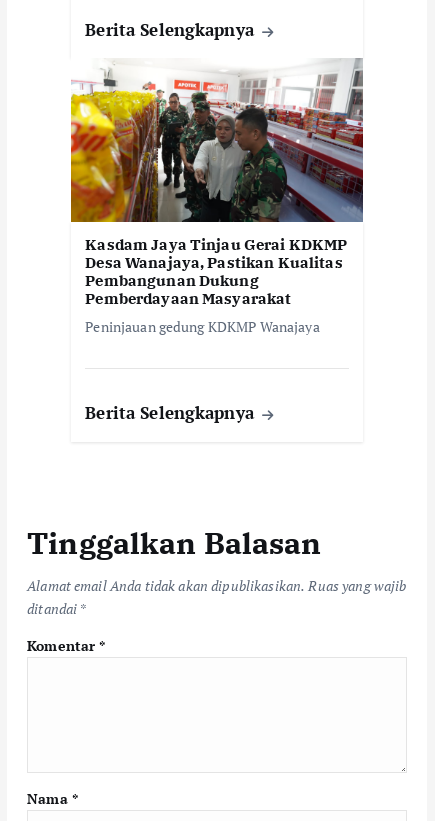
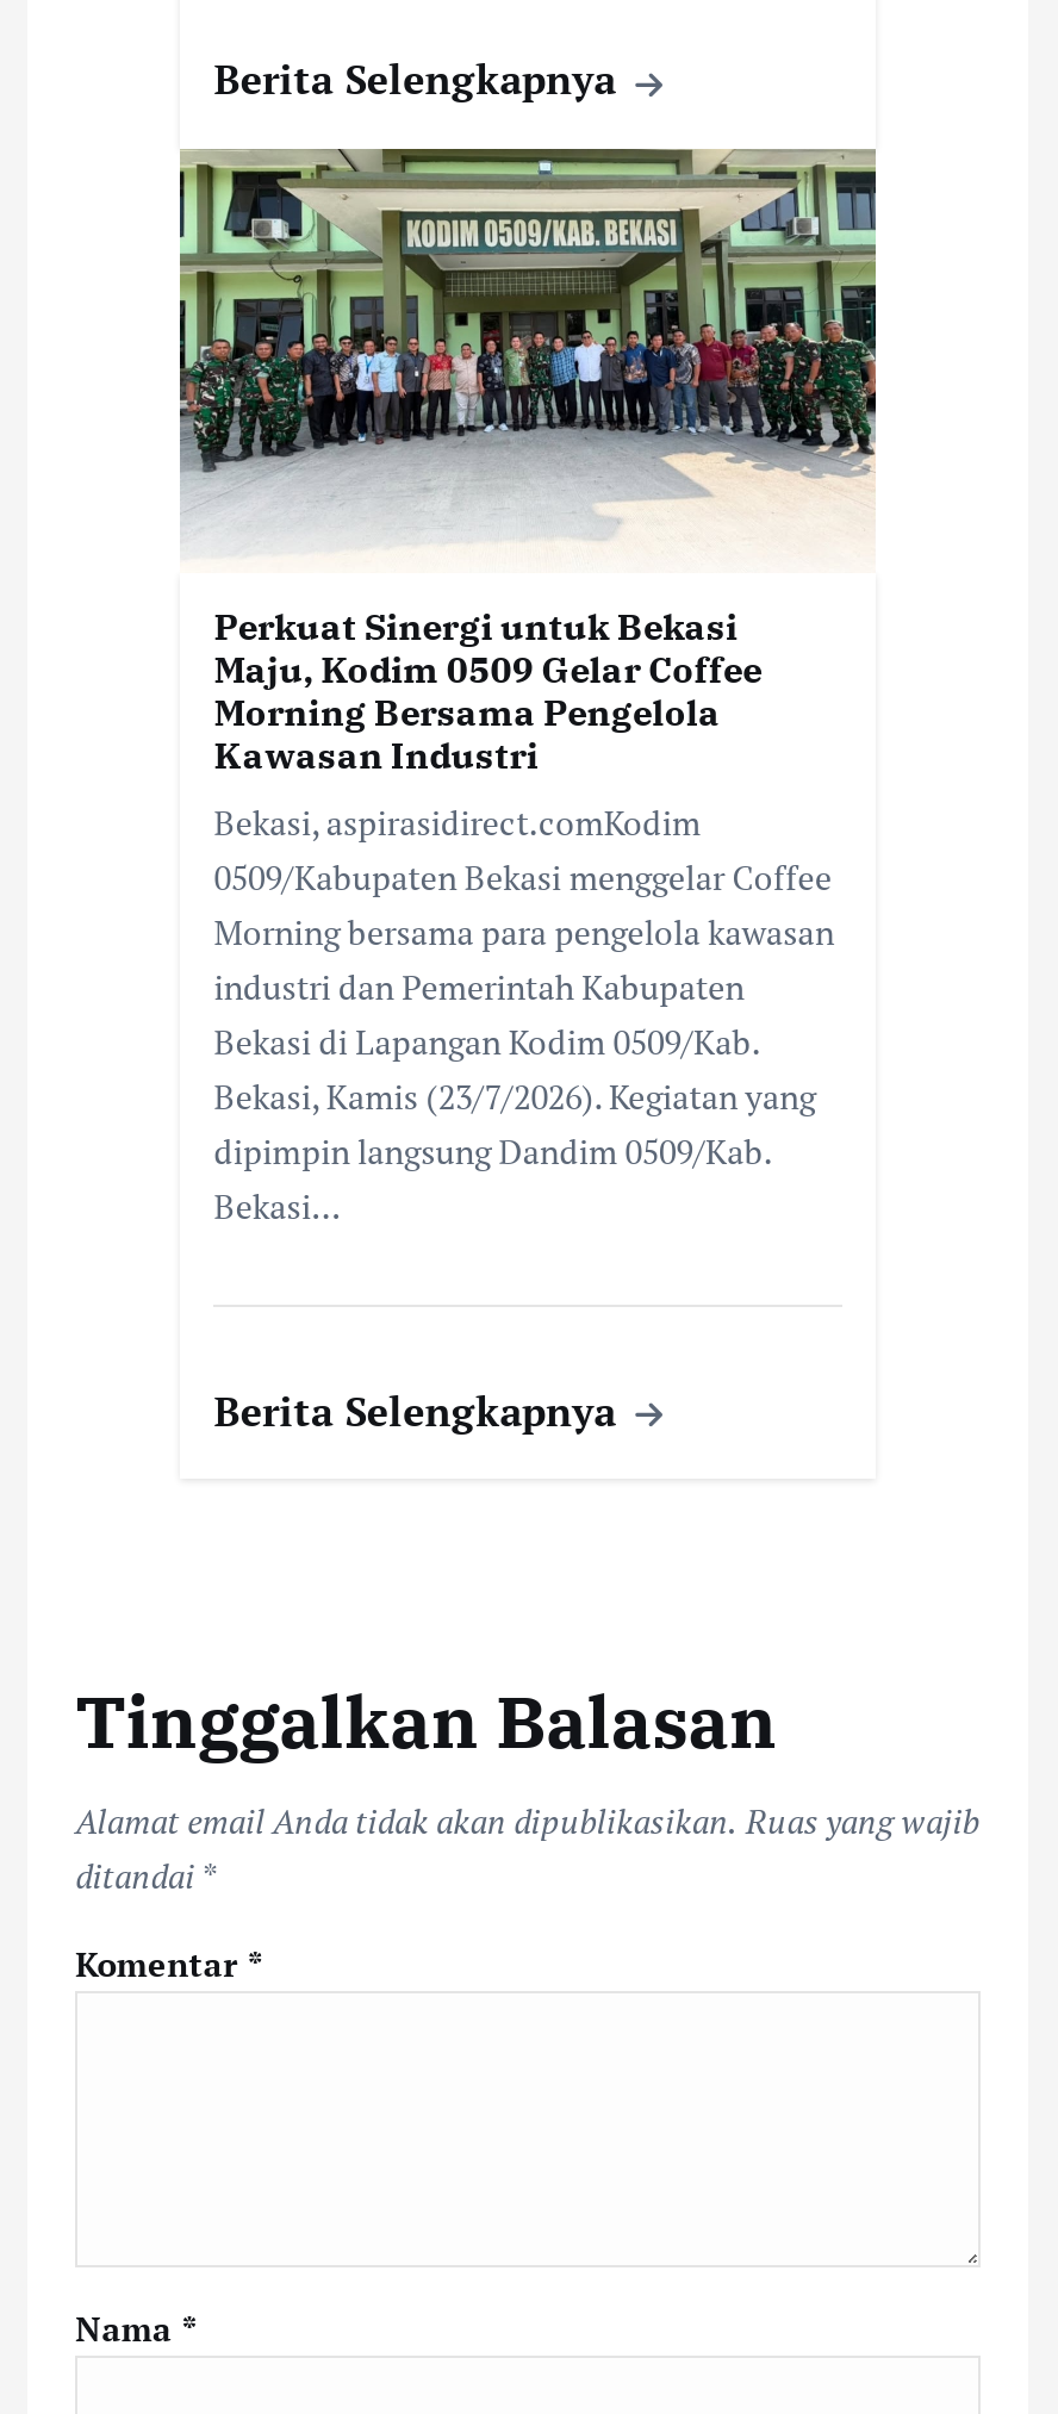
- [image]
- Kasdam Jaya Tinjau Gerai KDKMP
- Desa Wanajaya, Pastikan Kualitas
- Pembangunan Dukung
- Pemberdayaan Masyarakat
+ [image]
+ Perkuat Sinergi untuk Bekasi
+ Maju, Kodim 0509 Gelar Coffee
+ Morning Bersama Pengelola
+ Kawasan Industri

- Peninjauan gedung KDKMP Wanajaya
+ Bekasi, aspirasidirect.comKodim
+ 0509/Kabupaten Bekasi menggelar Coffee
+ Morning bersama para pengelola kawasan
+ industri dan Pemerintah Kabupaten
+ Bekasi di Lapangan Kodim 0509/Kab.
+ Bekasi, Kamis (23/7/2026). Kegiatan yang
+ dipimpin langsung Dandim 0509/Kab.
+ Bekasi…
